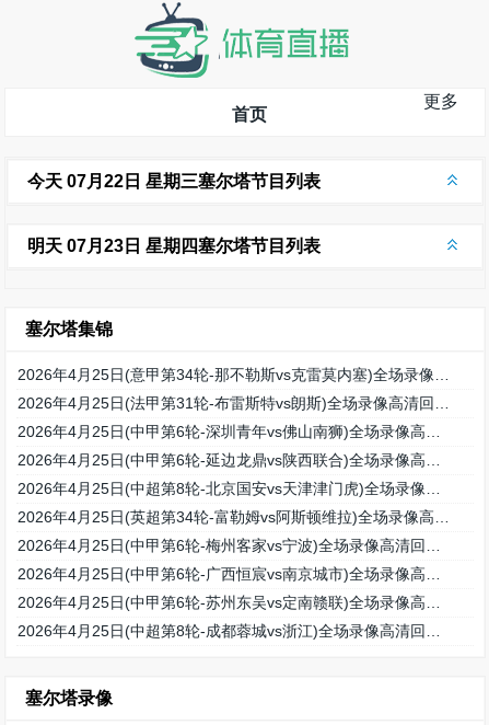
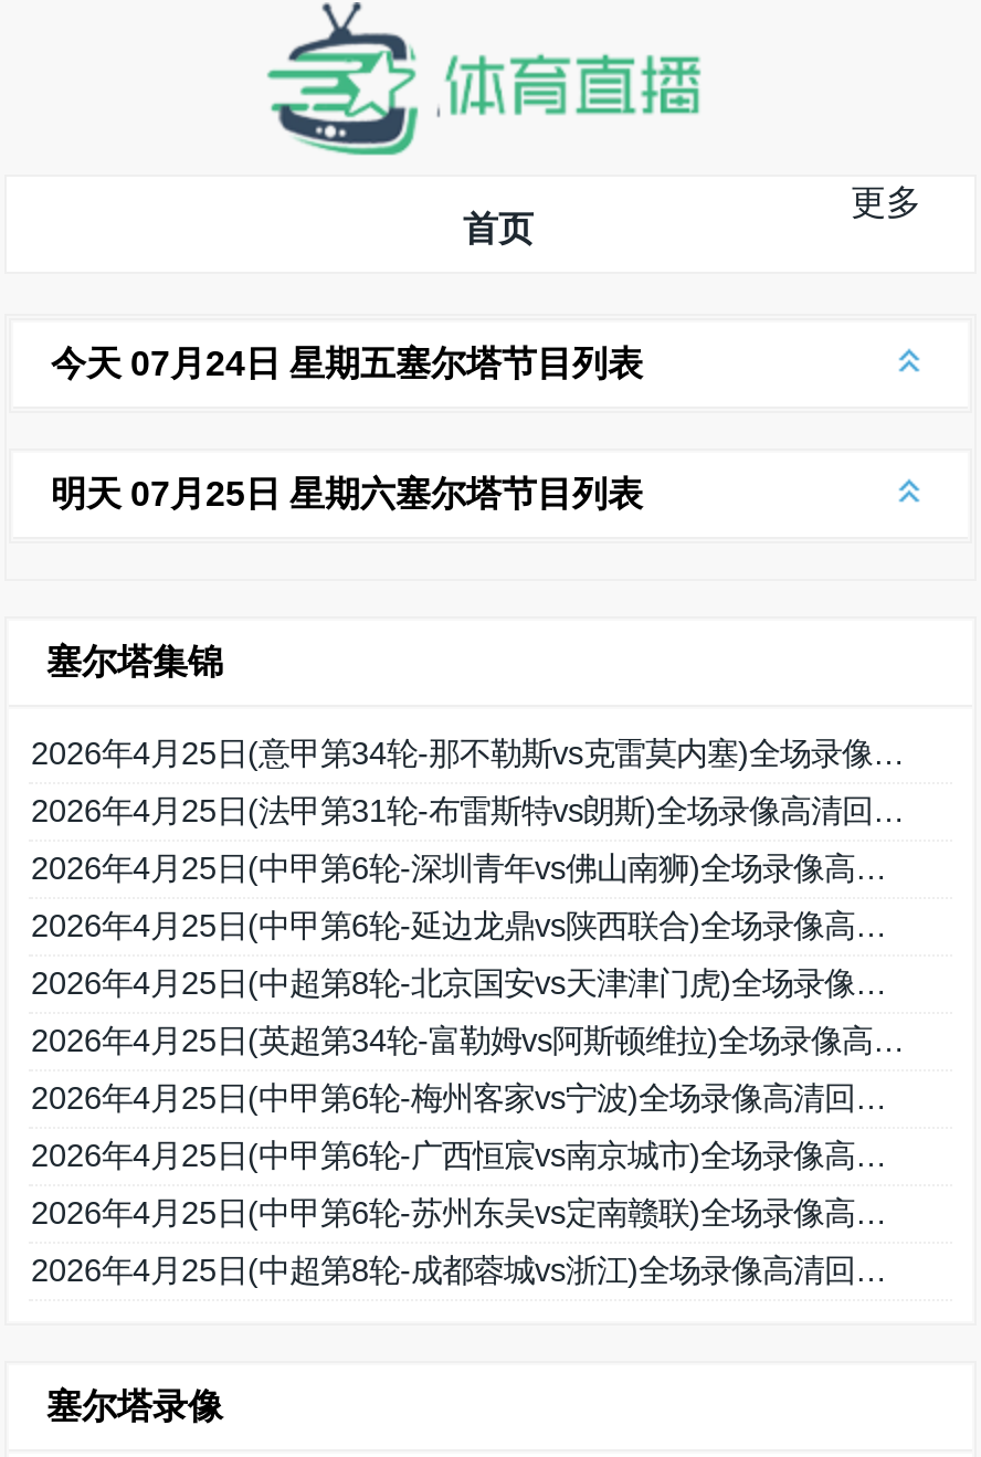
- 今天 07月22日 星期三塞尔塔节目列表
+ 今天 07月24日 星期五塞尔塔节目列表

- 明天 07月23日 星期四塞尔塔节目列表
+ 明天 07月25日 星期六塞尔塔节目列表
